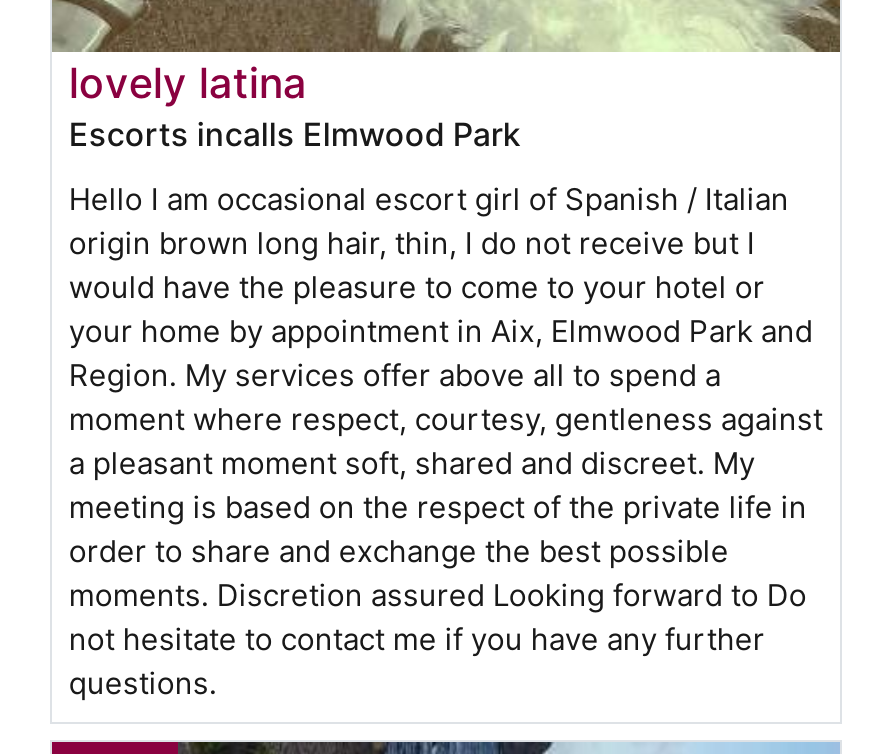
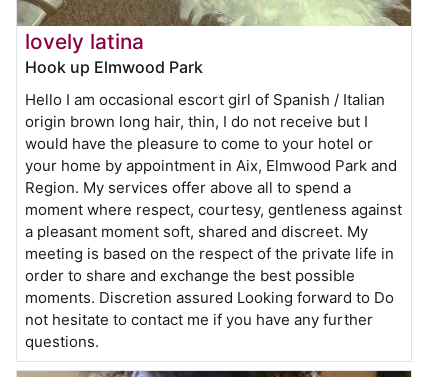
- Escorts incalls Elmwood Park
+ Hook up Elmwood Park
